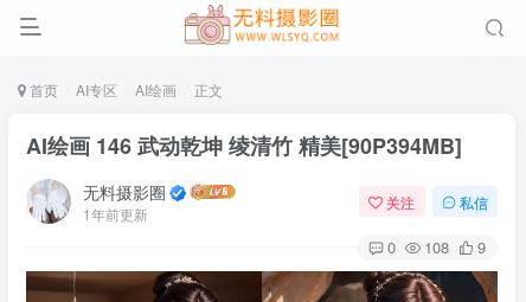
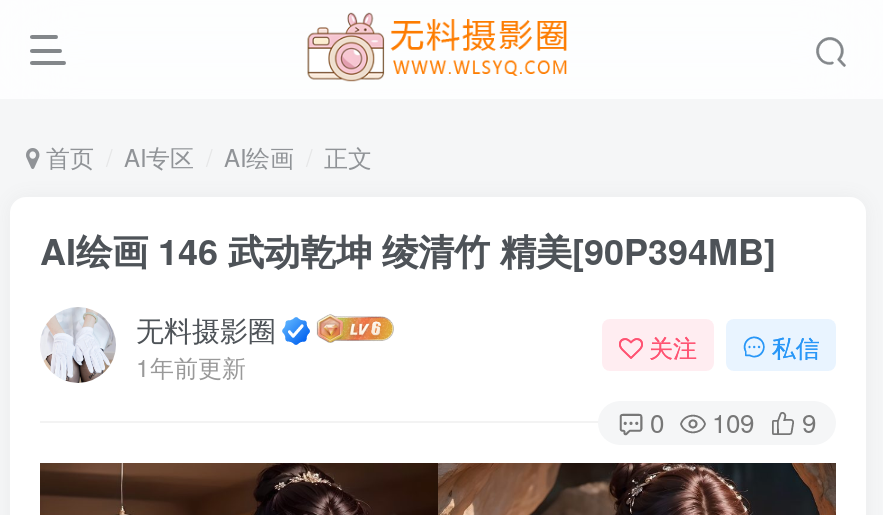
- 0 108 9
+ 0 109 9
